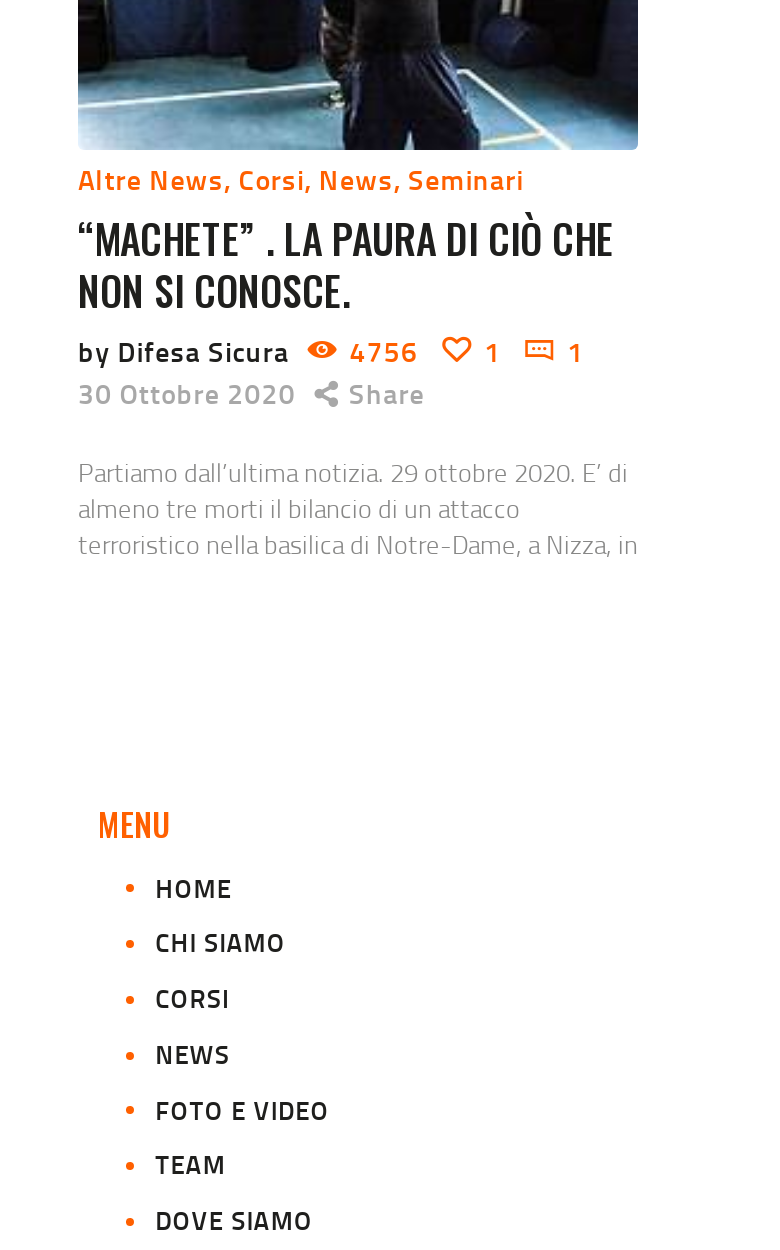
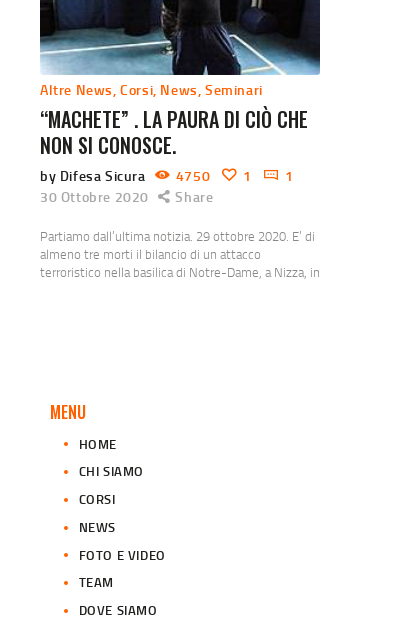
- by Difesa Sicura 4756 1 1
+ by Difesa Sicura 4750 1 1
